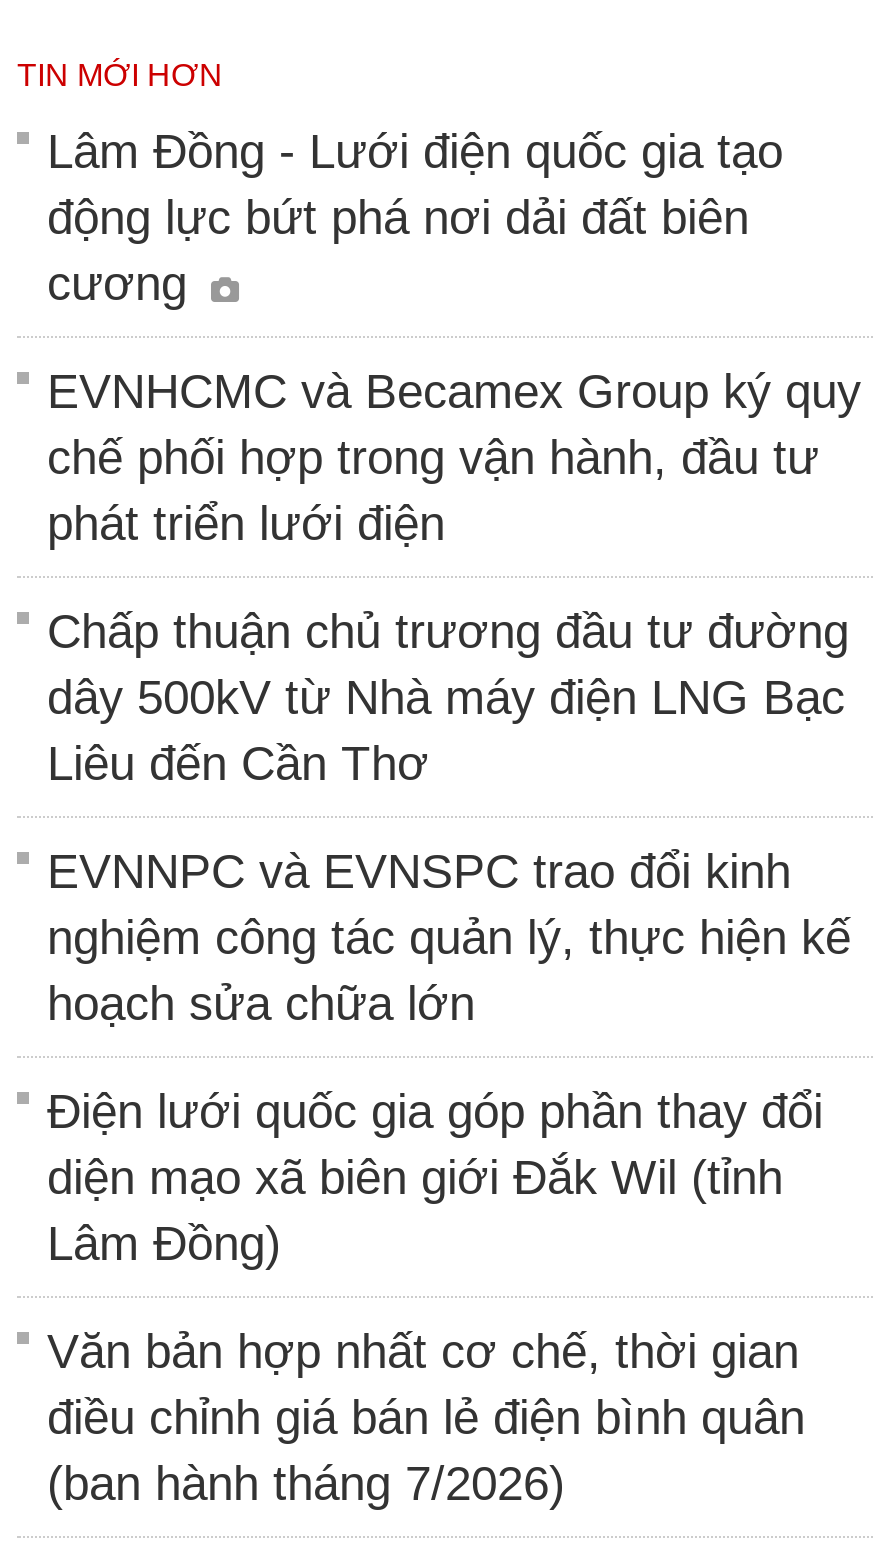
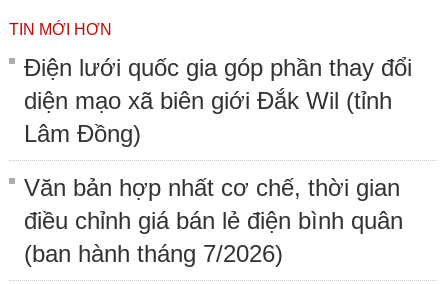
- Lâm Đồng - Lưới điện quốc gia tạo
- động lực bứt phá nơi dải đất biên
- cương
- EVNHCMC và Becamex Group ký quy
- chế phối hợp trong vận hành, đầu tư
- phát triển lưới điện
- Chấp thuận chủ trương đầu tư đường
- dây 500kV từ Nhà máy điện LNG Bạc
- Liêu đến Cần Thơ
- EVNNPC và EVNSPC trao đổi kinh
- nghiệm công tác quản lý, thực hiện kế
- hoạch sửa chữa lớn
